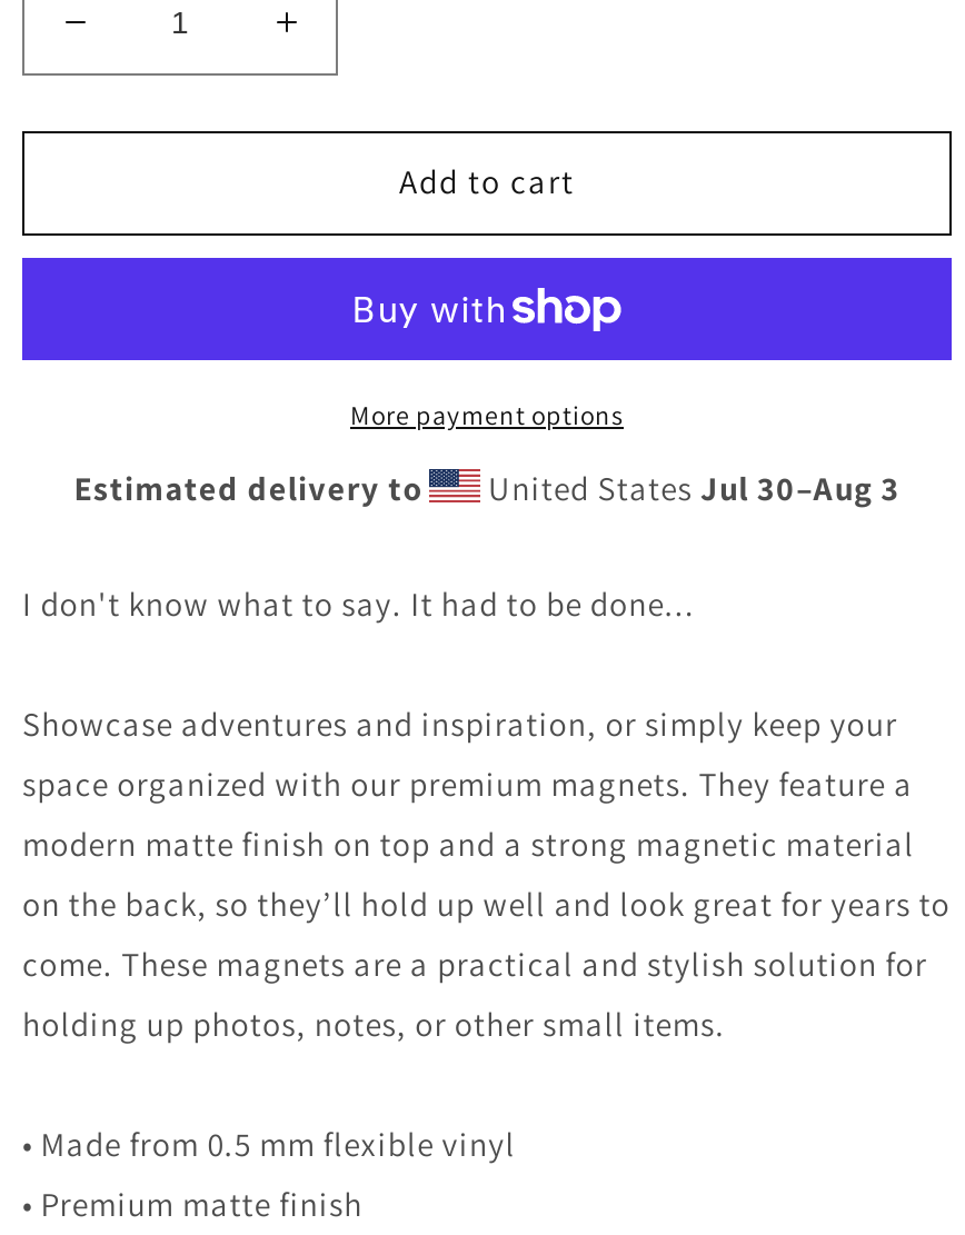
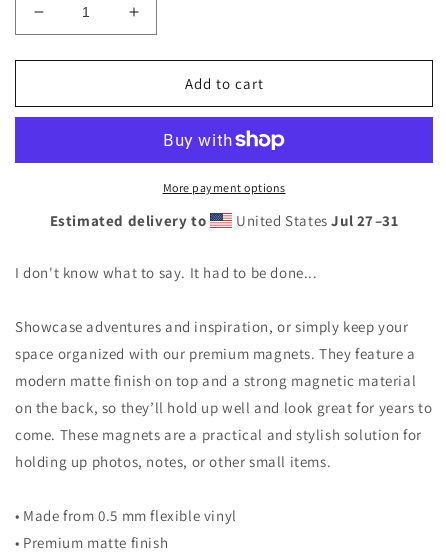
- United States Jul 30–Aug 3
+ United States Jul 27–31
